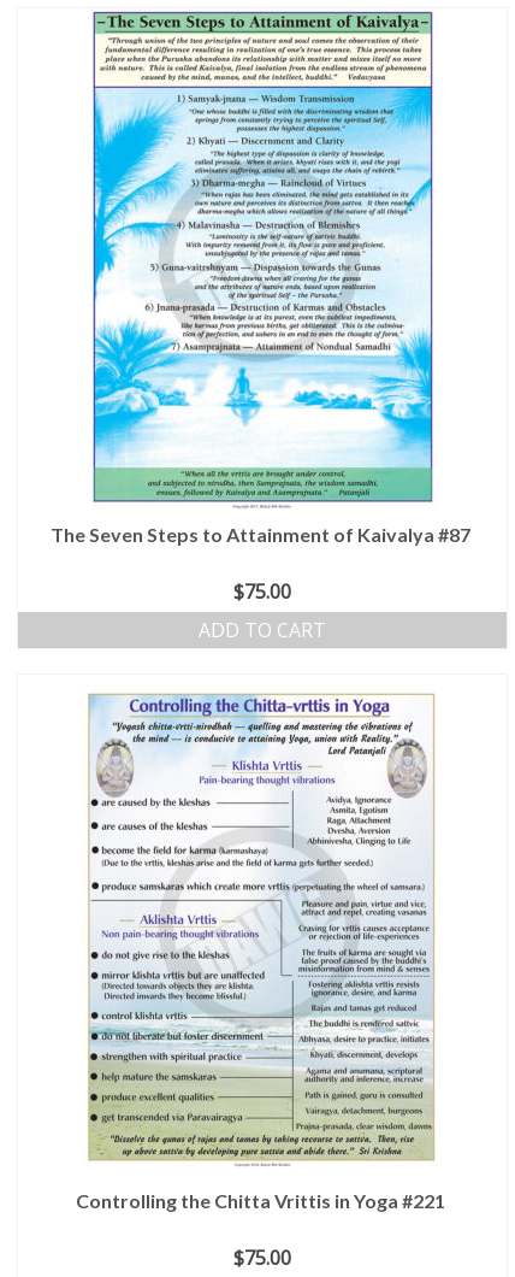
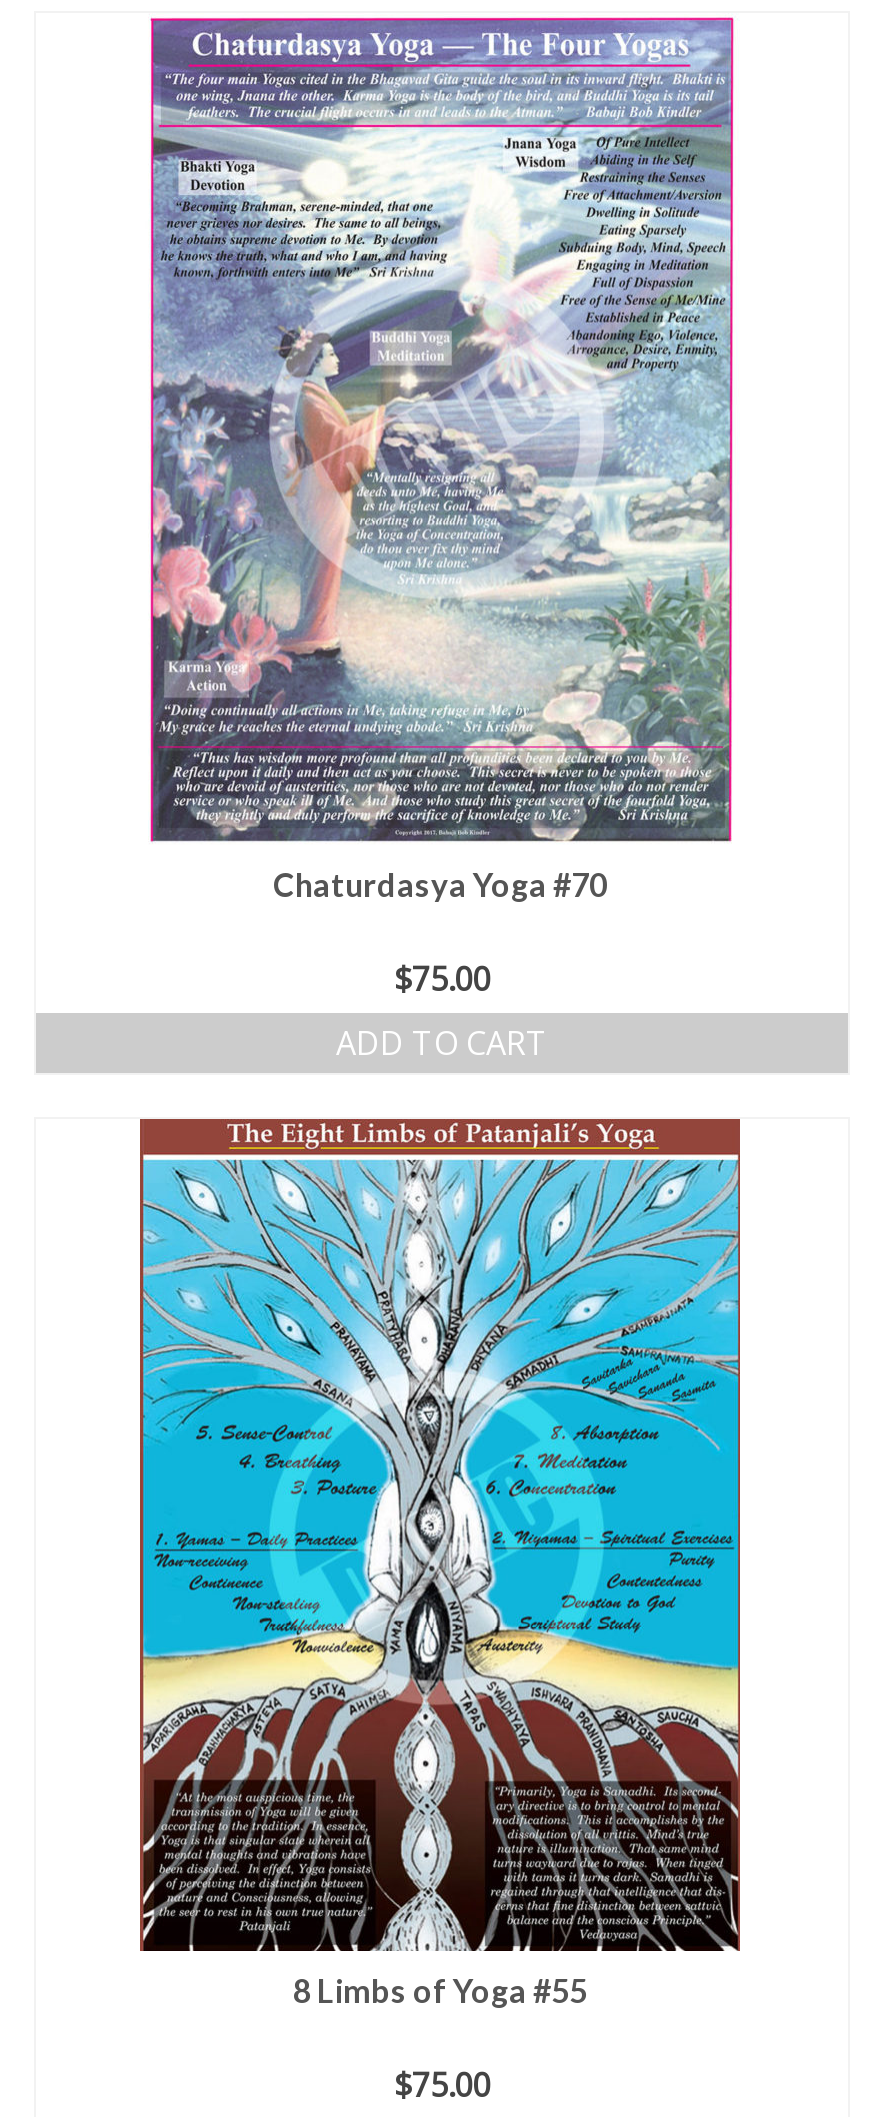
- [image]
- The Seven Steps to Attainment of Kaivalya #87
+ [image]
+ Chaturdasya Yoga #70

- [image]
- Controlling the Chitta Vrittis in Yoga #221
+ [image]
+ 8 Limbs of Yoga #55
